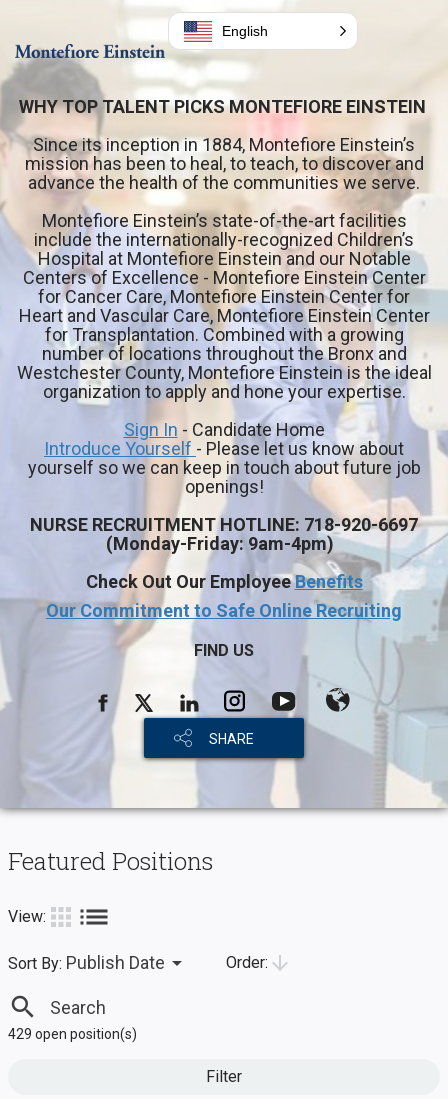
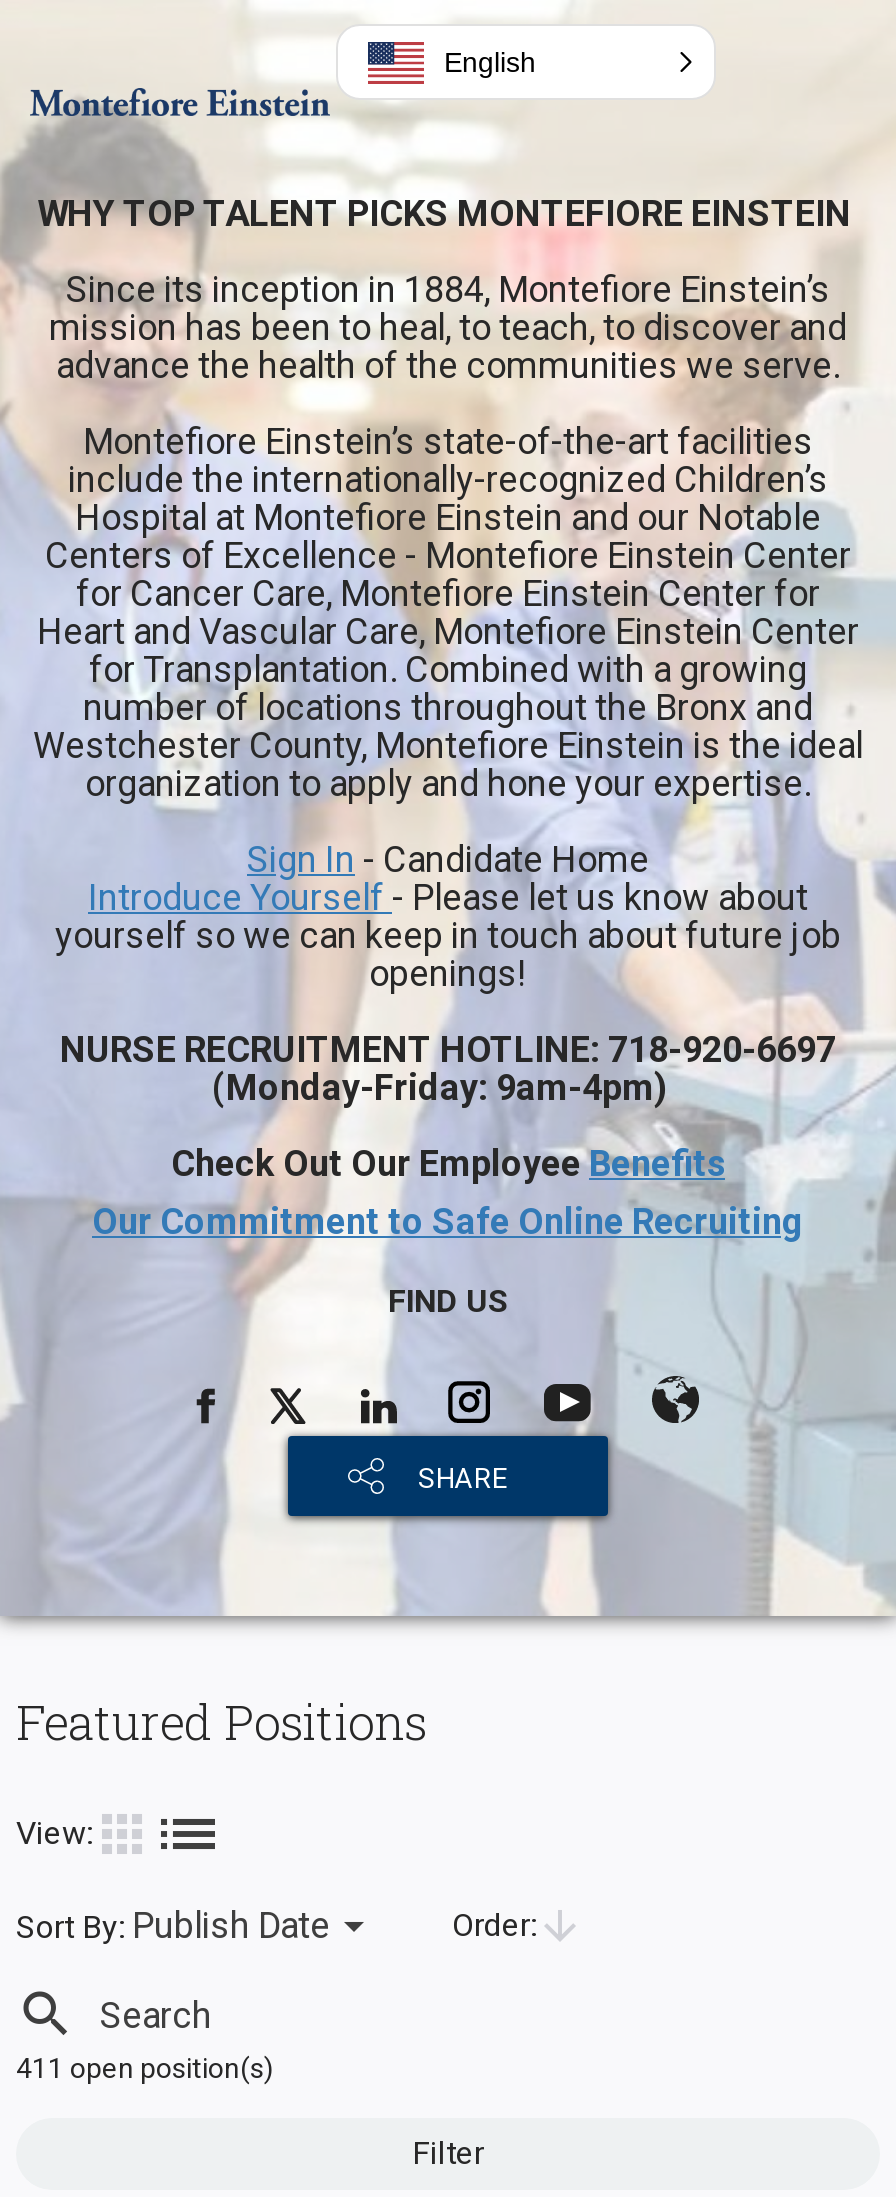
- 429 open position(s)
+ 411 open position(s)
